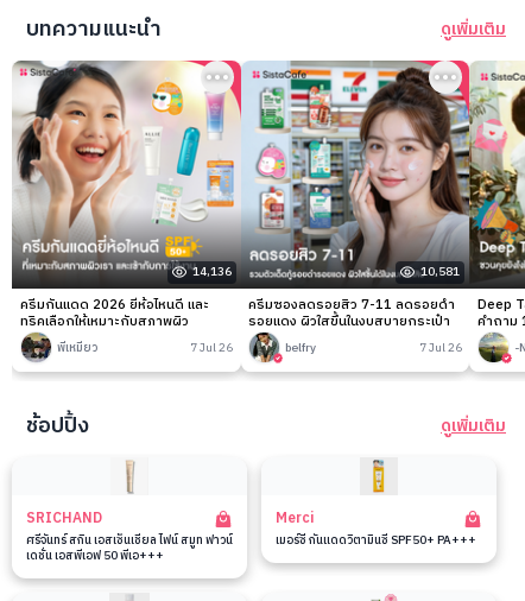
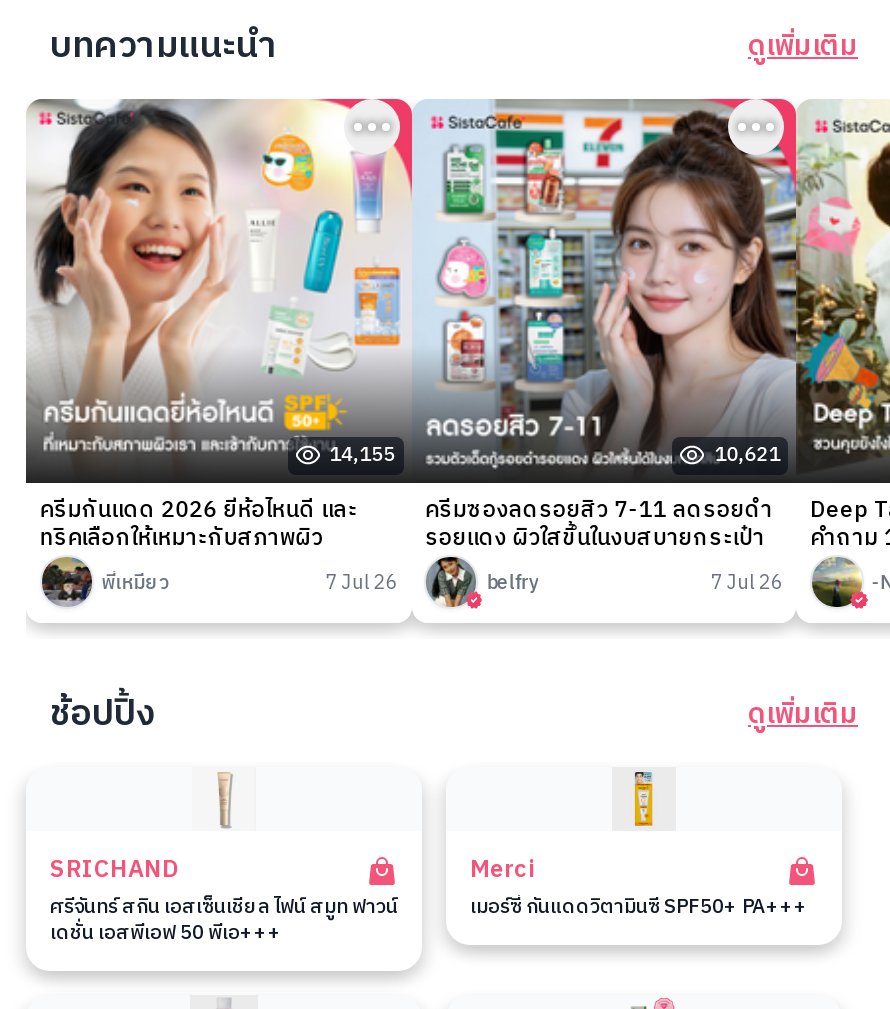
- 14,136
+ 14,155

- 10,581
+ 10,621
